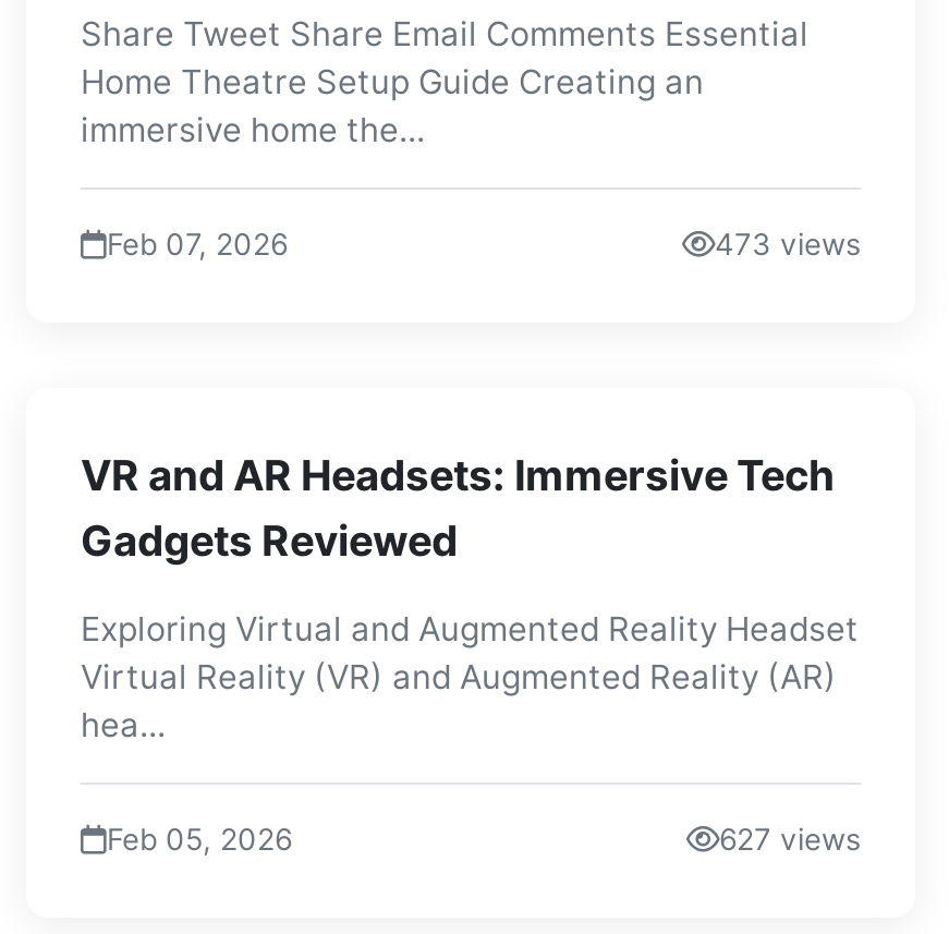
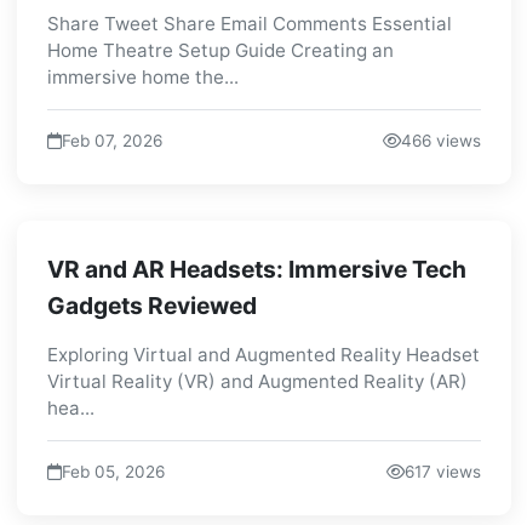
- 473 views
+ 466 views

- 627 views
+ 617 views
